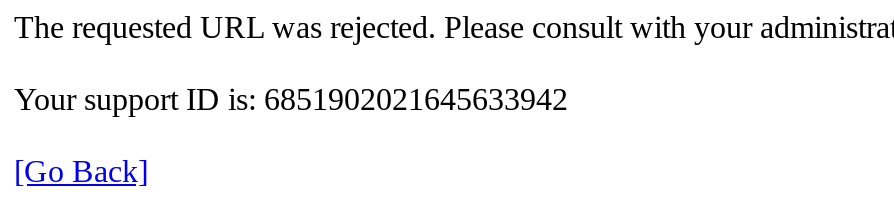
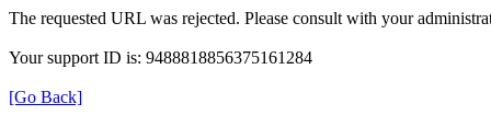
- Your support ID is: 6851902021645633942
+ Your support ID is: 9488818856375161284
